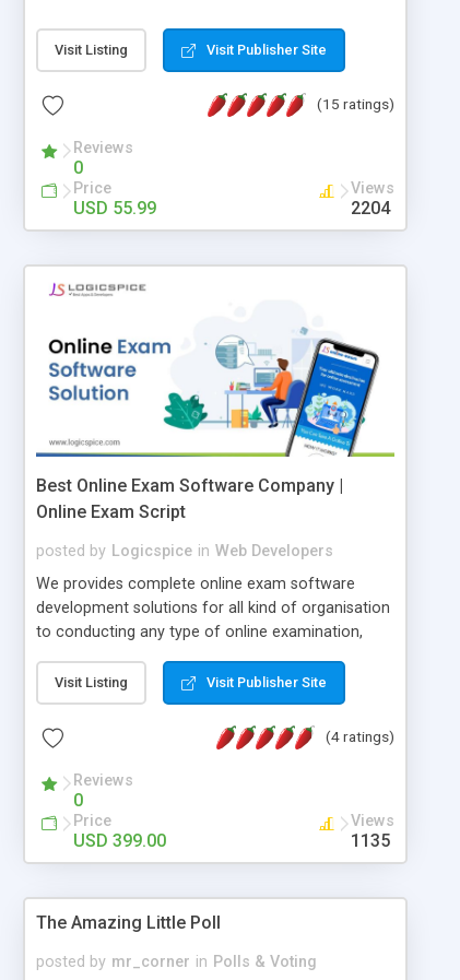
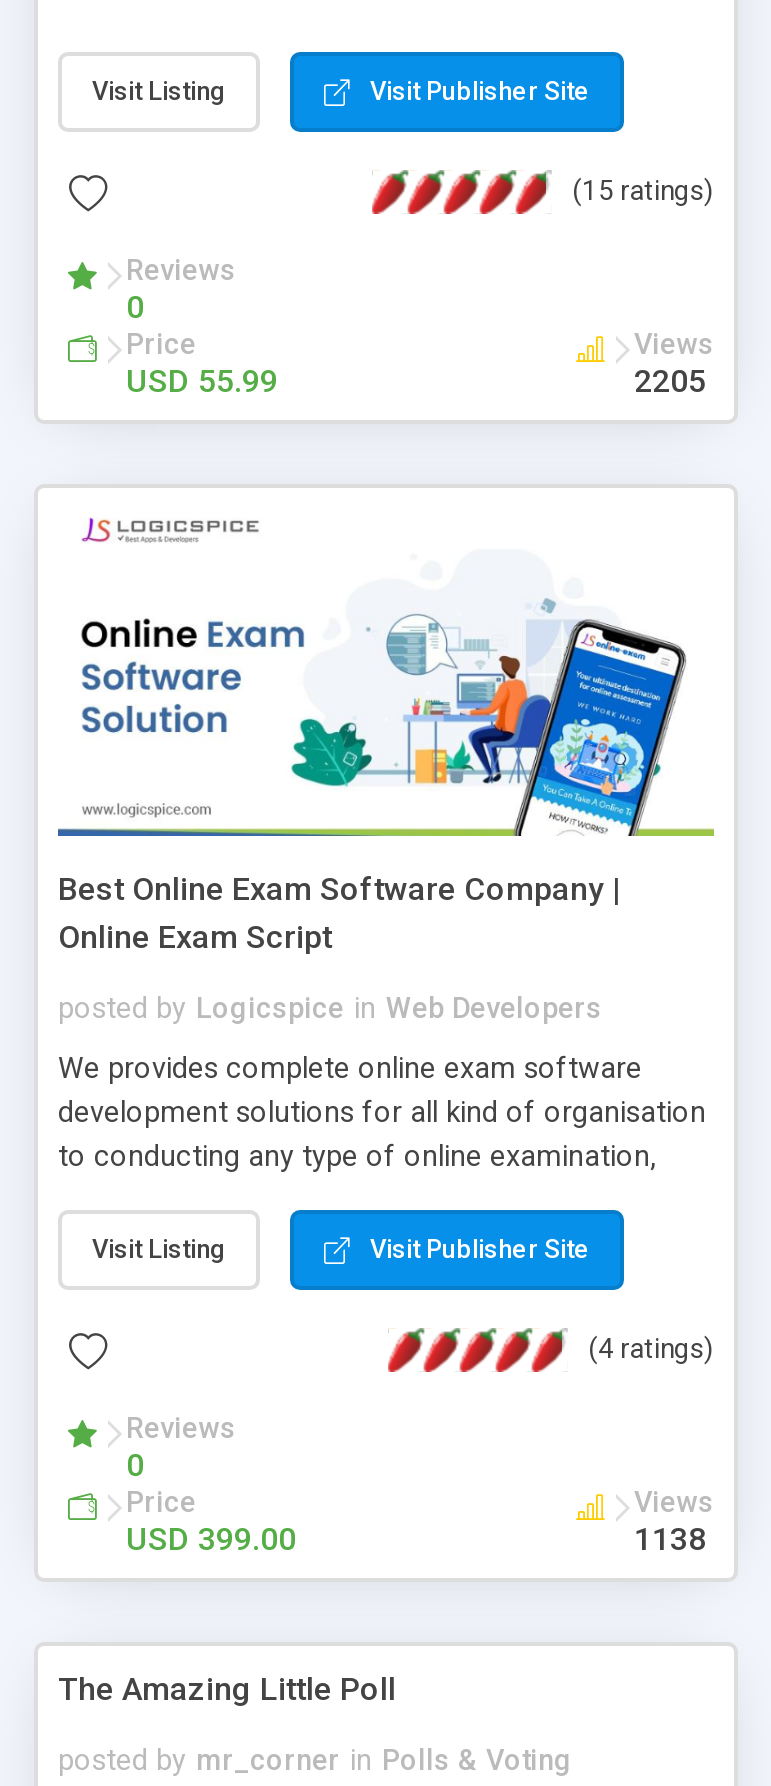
- 2204
+ 2205

- 1135
+ 1138
